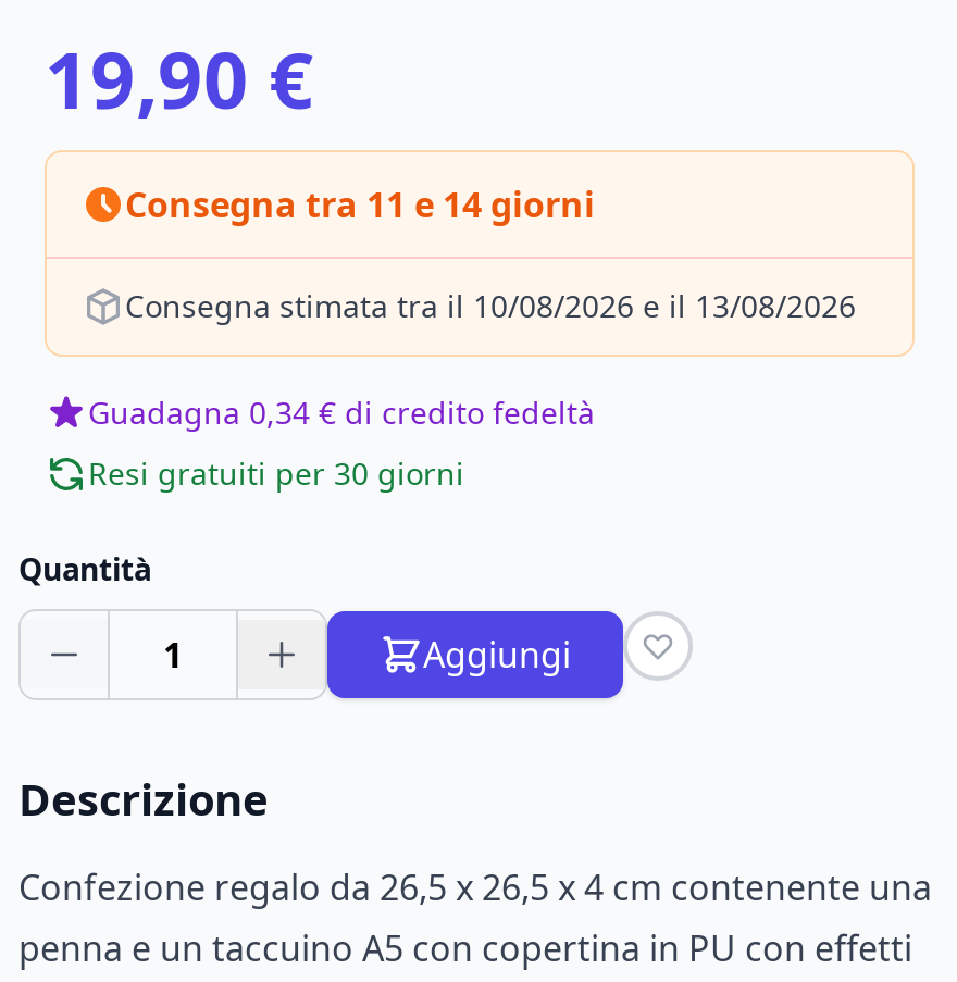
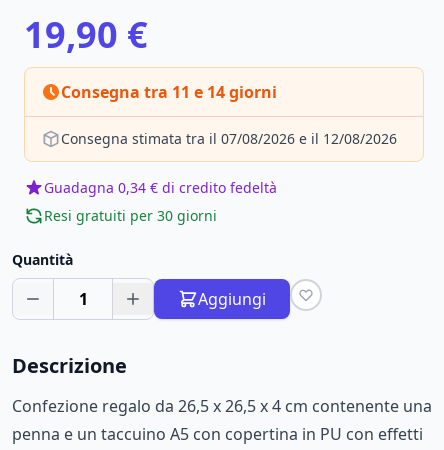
- Consegna stimata tra il 10/08/2026 e il 13/08/2026
+ Consegna stimata tra il 07/08/2026 e il 12/08/2026
